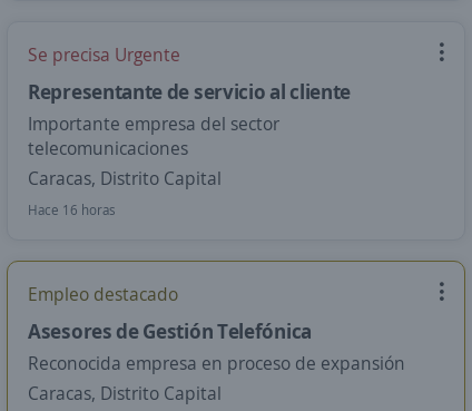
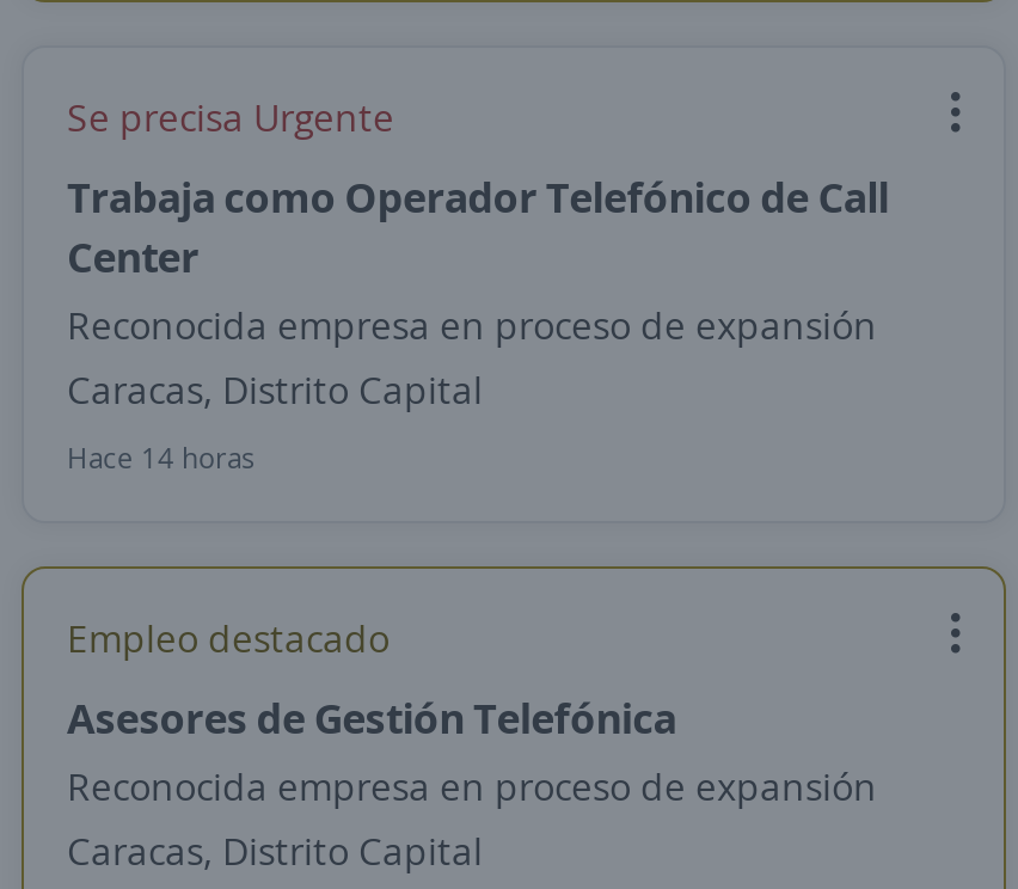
- Representante de servicio al cliente
- Importante empresa del sector
- telecomunicaciones
+ Trabaja como Operador Telefónico de Call
+ Center
+ Reconocida empresa en proceso de expansión

- Hace 16 horas
+ Hace 14 horas
